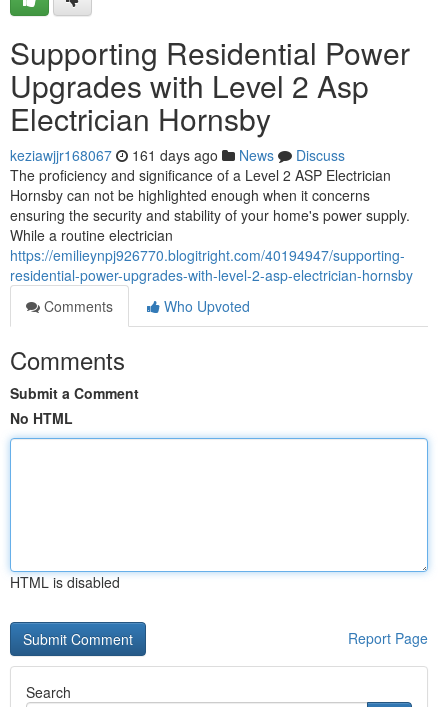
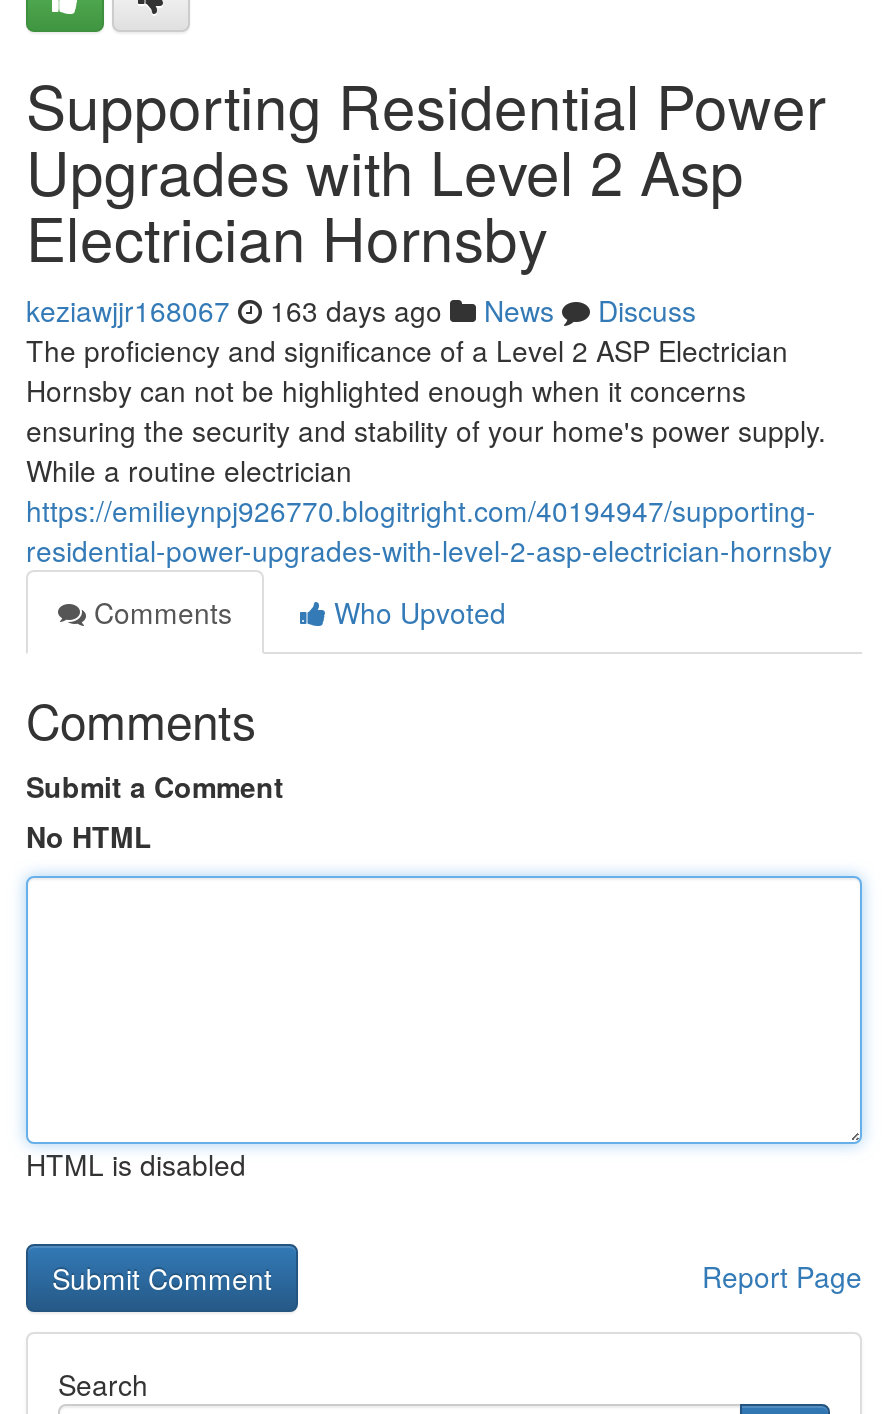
- keziawjjr168067 161 days ago News Discuss
+ keziawjjr168067 163 days ago News Discuss
